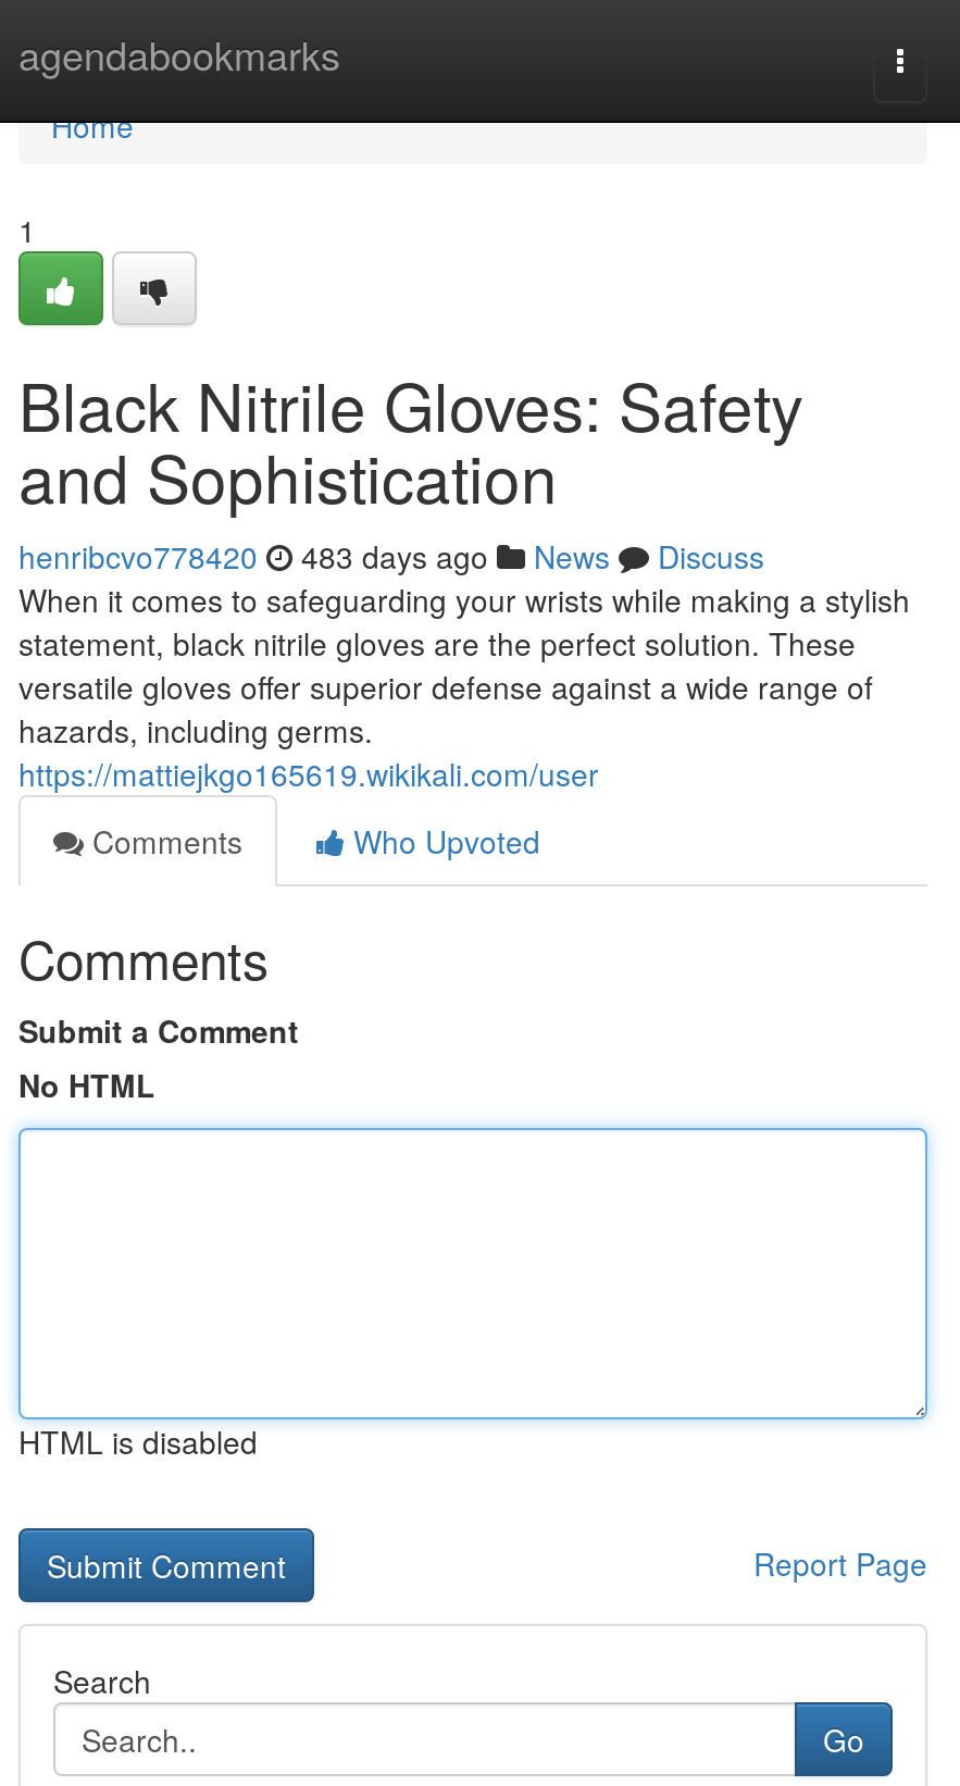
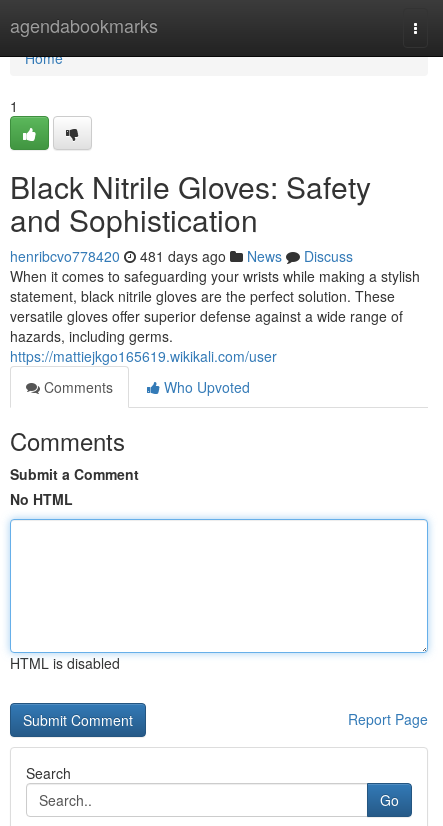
- henribcvo778420 483 days ago News Discuss
+ henribcvo778420 481 days ago News Discuss
